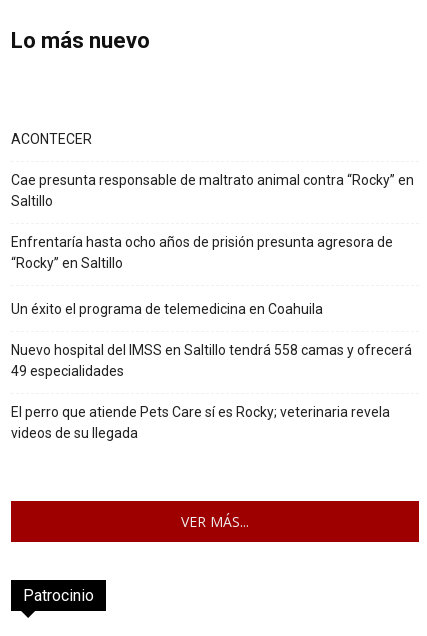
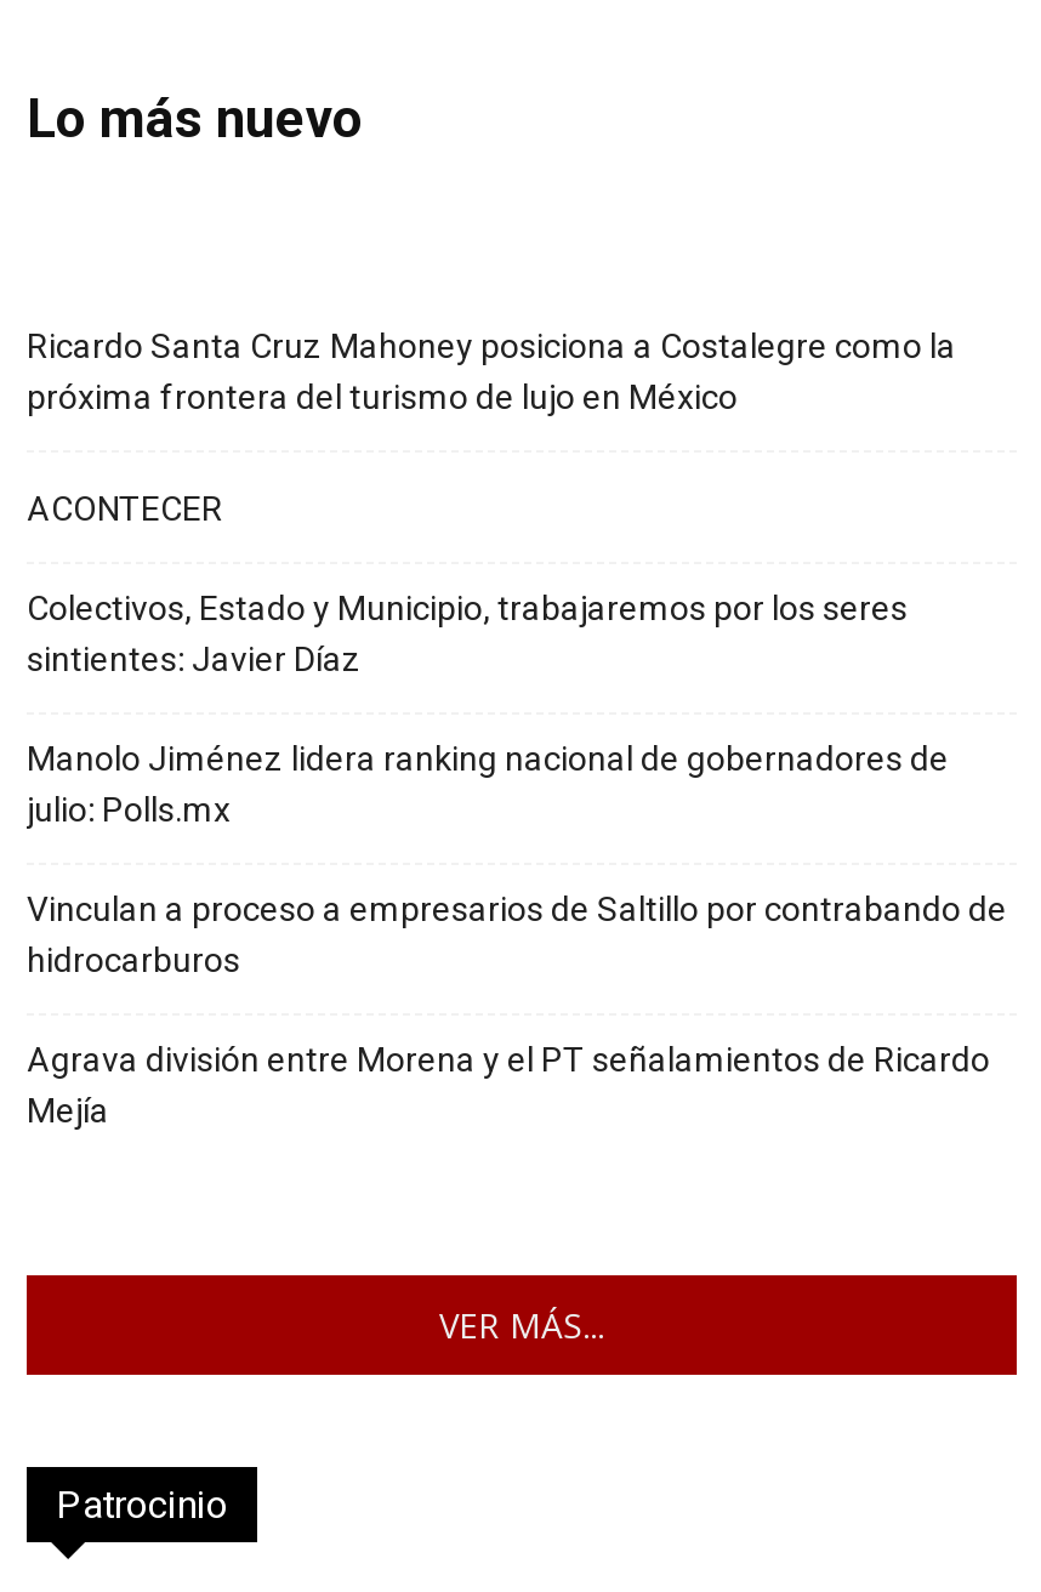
+ Ricardo Santa Cruz Mahoney posiciona a Costalegre como la
+ próxima frontera del turismo de lujo en México

moved down: ACONTECER

- Cae presunta responsable de maltrato animal contra “Rocky” en
- Saltillo
- Enfrentaría hasta ocho años de prisión presunta agresora de
- “Rocky” en Saltillo
- Un éxito el programa de telemedicina en Coahuila
- Nuevo hospital del IMSS en Saltillo tendrá 558 camas y ofrecerá
- 49 especialidades
- El perro que atiende Pets Care sí es Rocky; veterinaria revela
- videos de su llegada
+ Colectivos, Estado y Municipio, trabajaremos por los seres
+ sintientes: Javier Díaz
+ Manolo Jiménez lidera ranking nacional de gobernadores de
+ julio: Polls.mx
+ Vinculan a proceso a empresarios de Saltillo por contrabando de
+ hidrocarburos
+ Agrava división entre Morena y el PT señalamientos de Ricardo
+ Mejía
